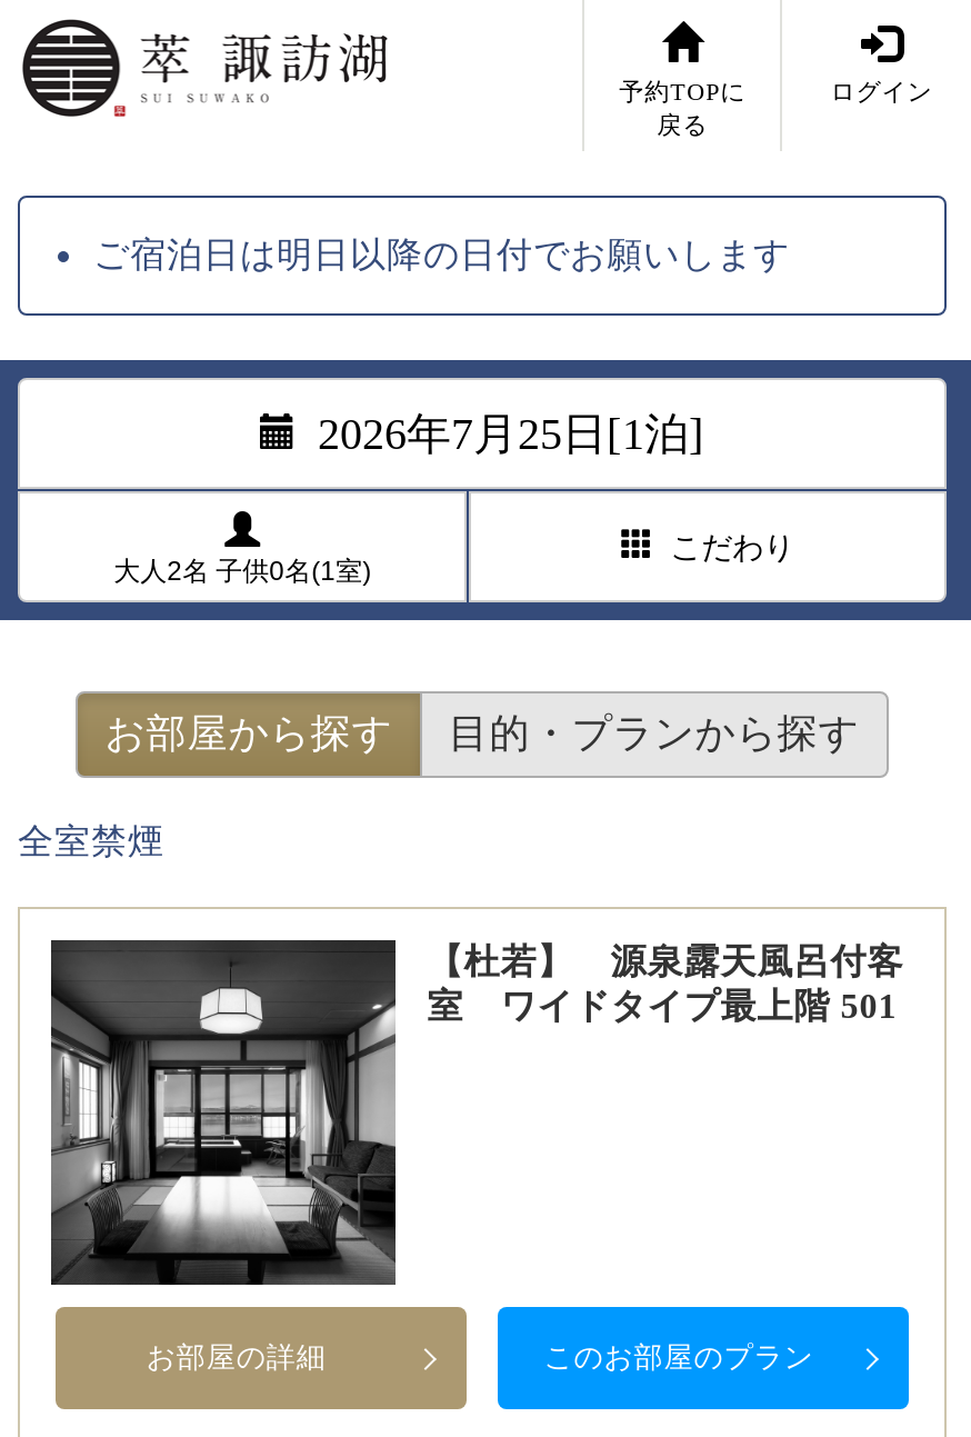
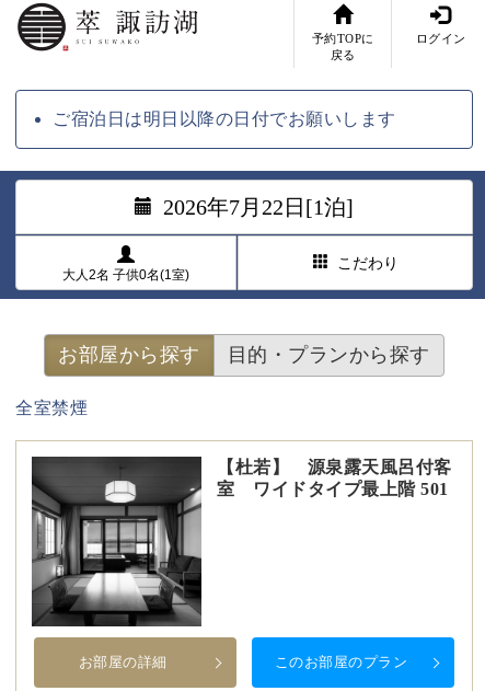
- 2026年7月25日[1泊]
+ 2026年7月22日[1泊]
